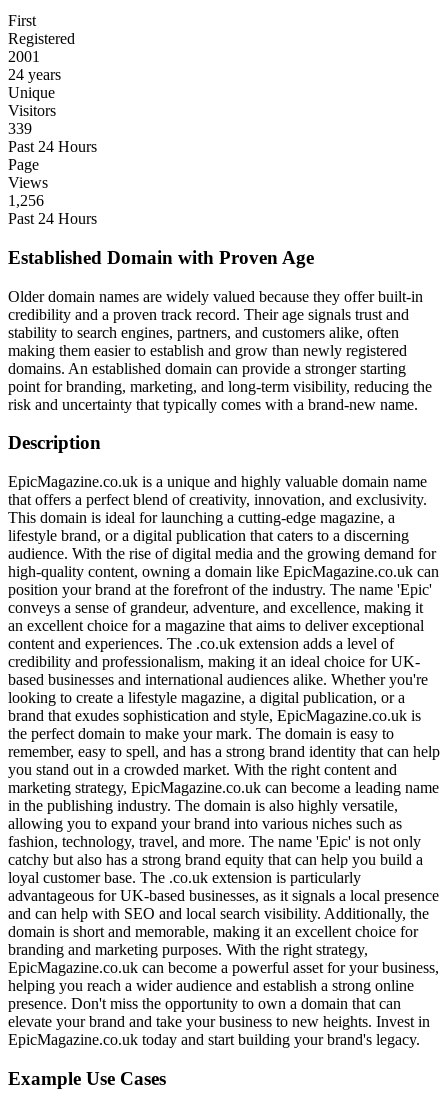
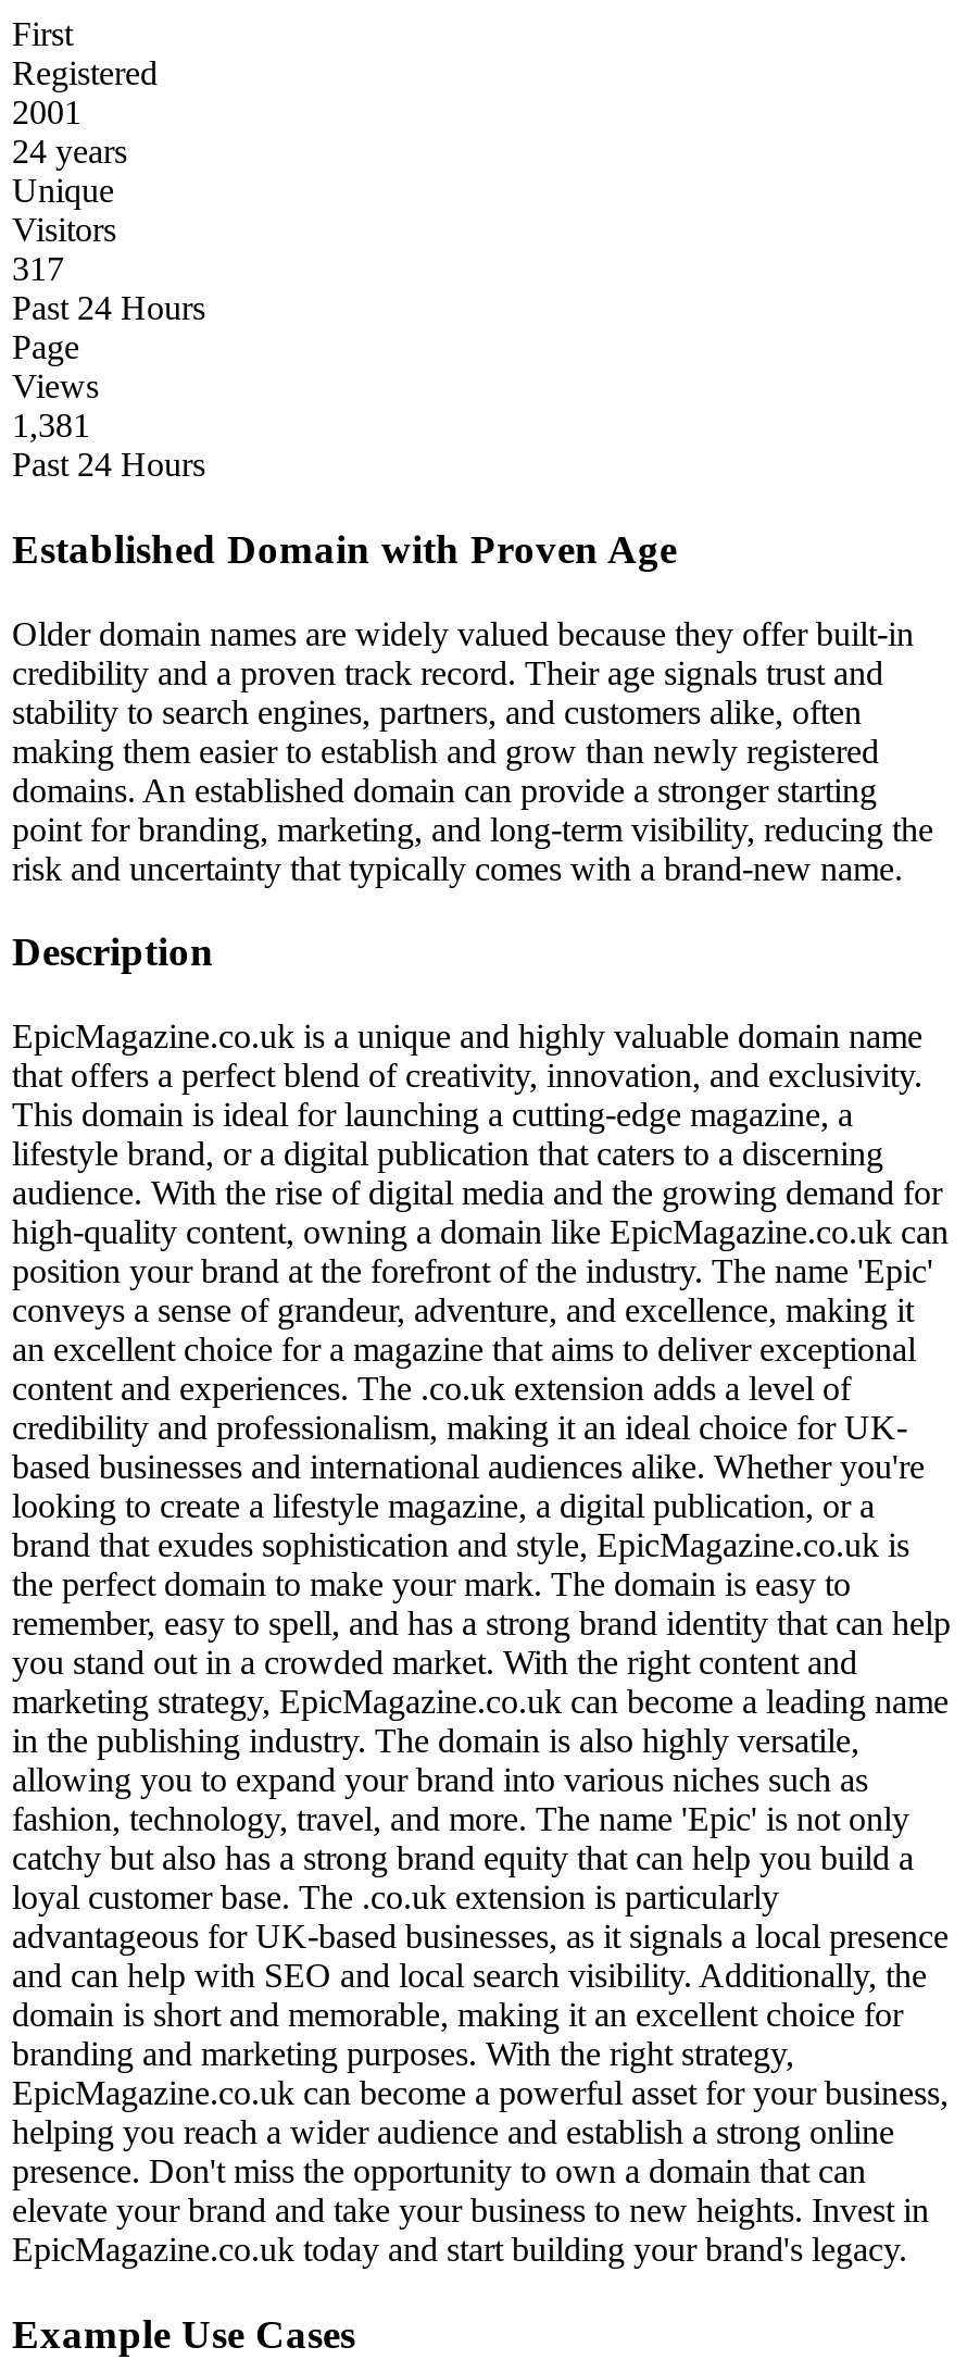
- 339
+ 317

- 1,256
+ 1,381
